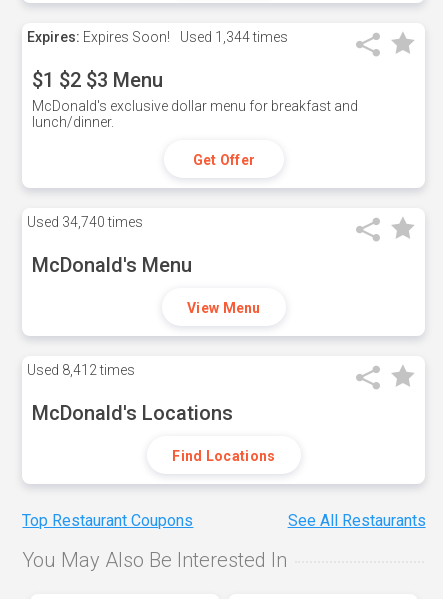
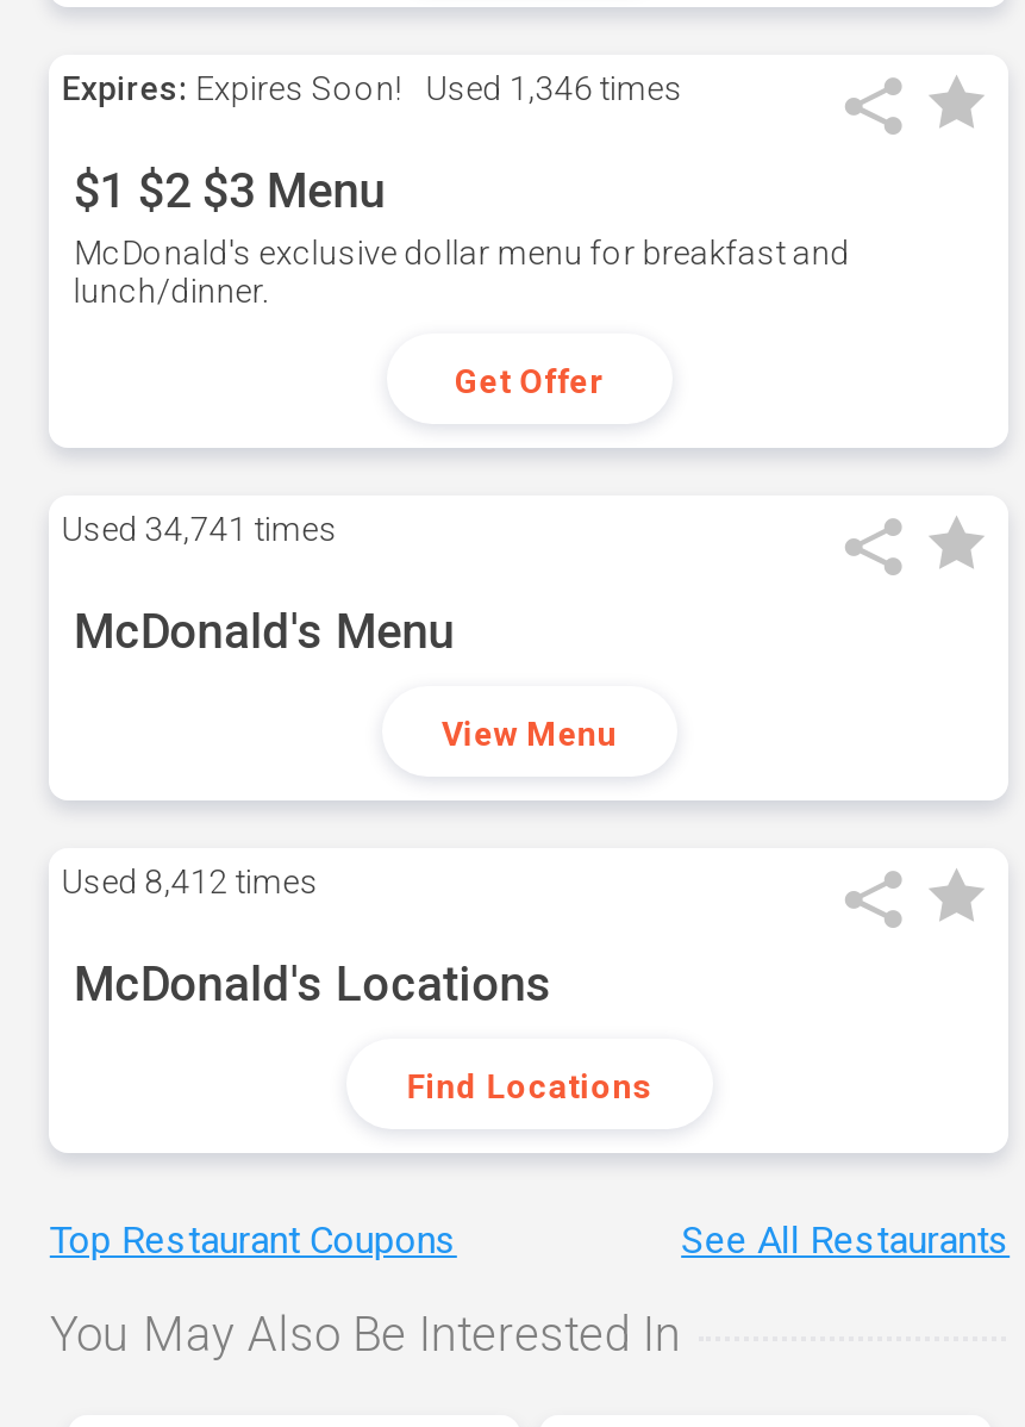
- Expires: Expires Soon! Used 1,344 times
+ Expires: Expires Soon! Used 1,346 times

- Used 34,740 times
+ Used 34,741 times
